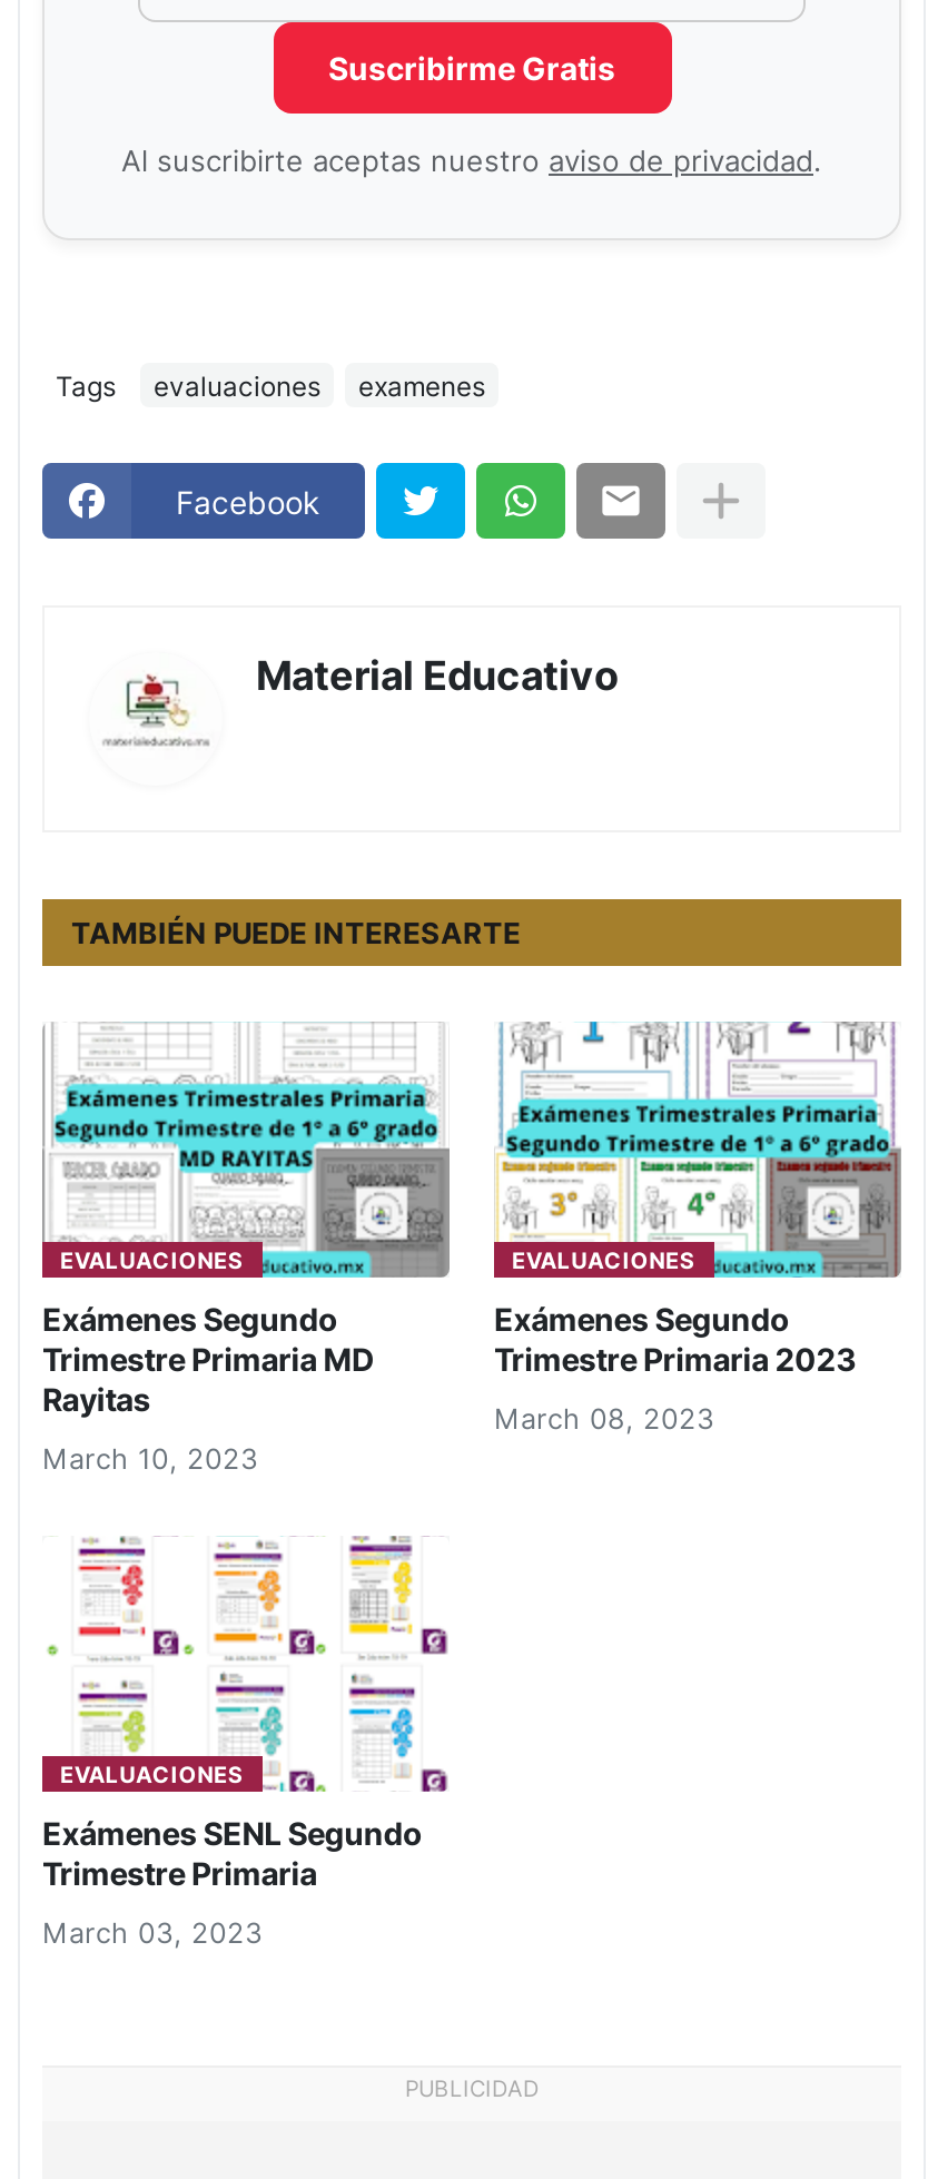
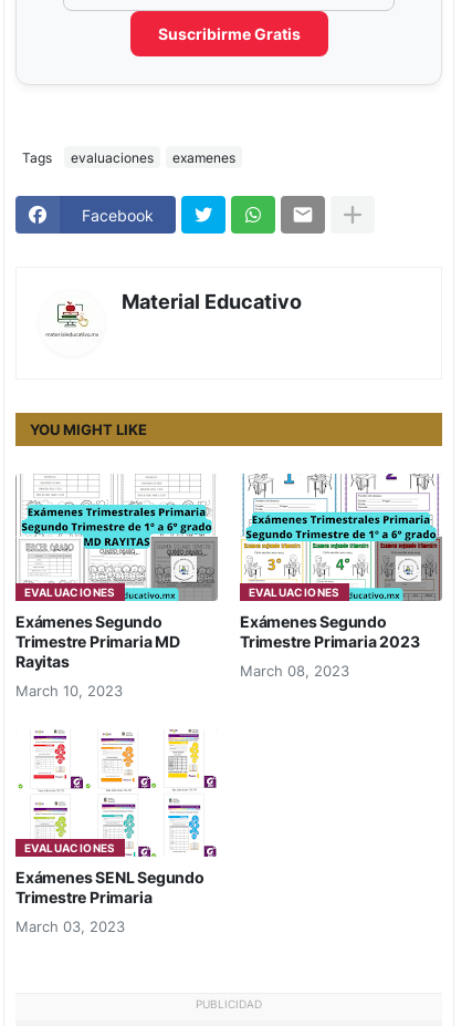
- Al suscribirte aceptas nuestro aviso de privacidad.

- TAMBIÉN PUEDE INTERESARTE
+ YOU MIGHT LIKE
